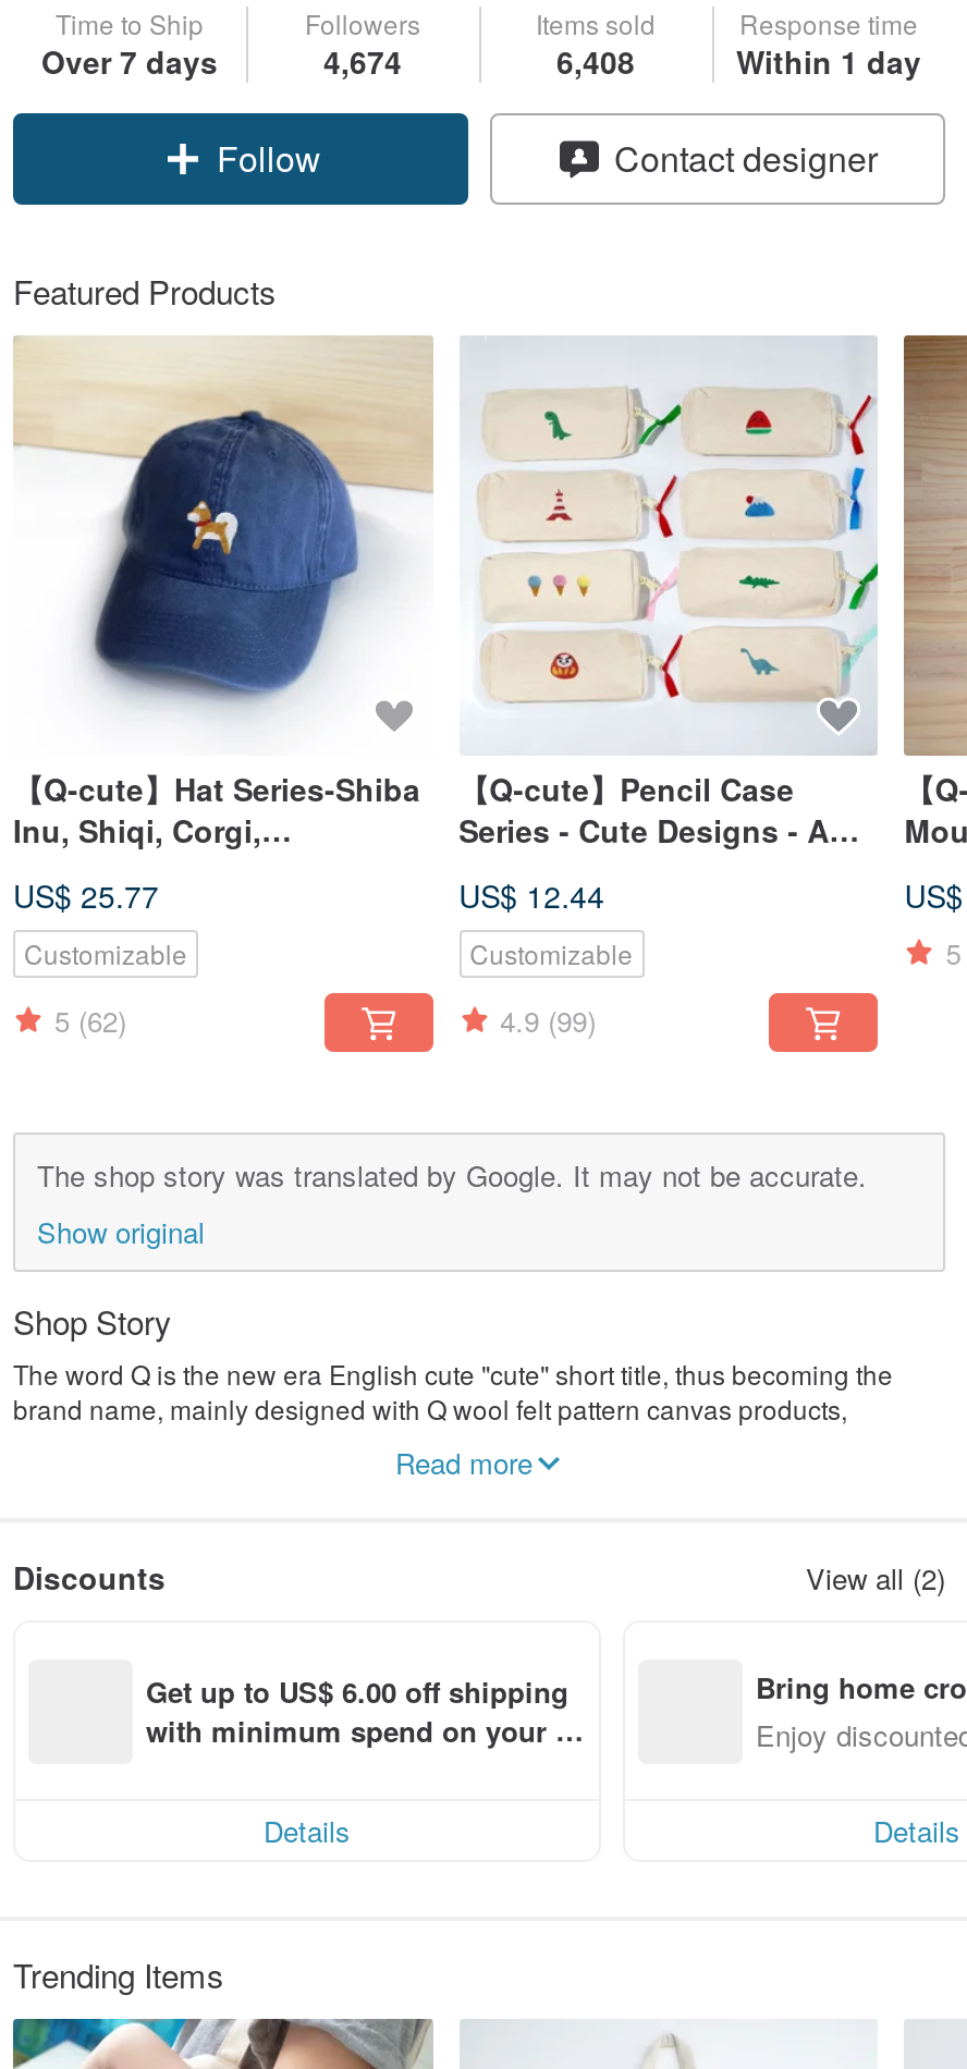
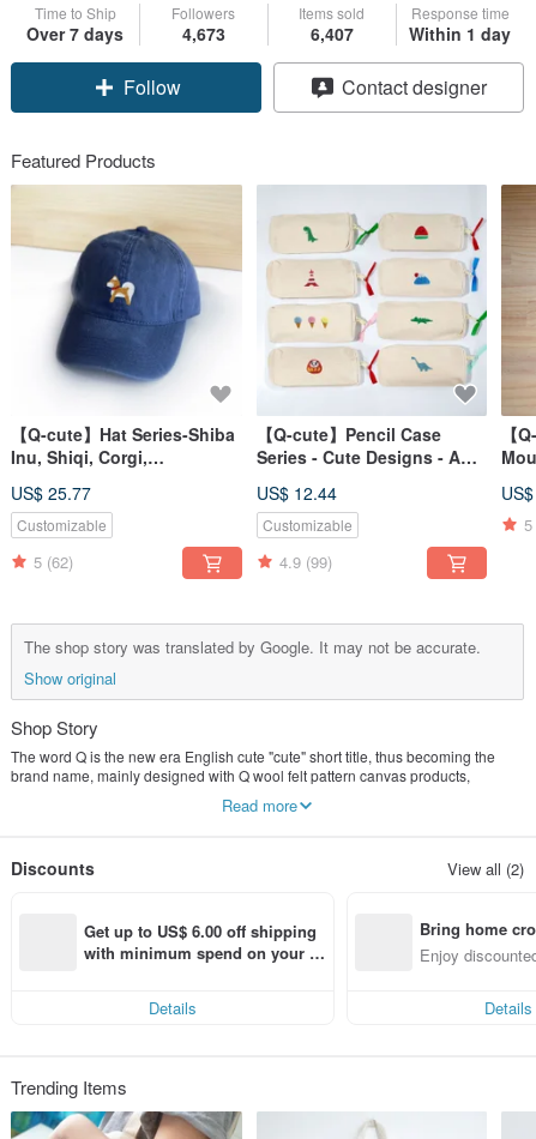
- 4,674
+ 4,673

- 6,408
+ 6,407
